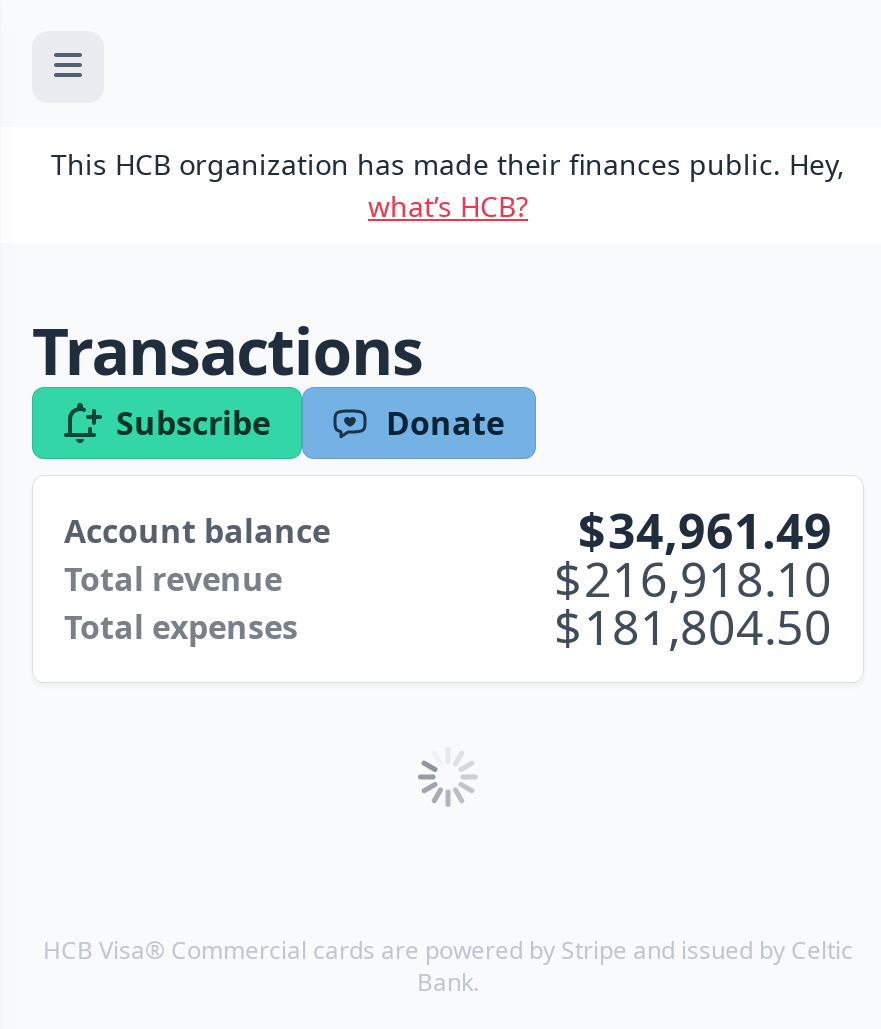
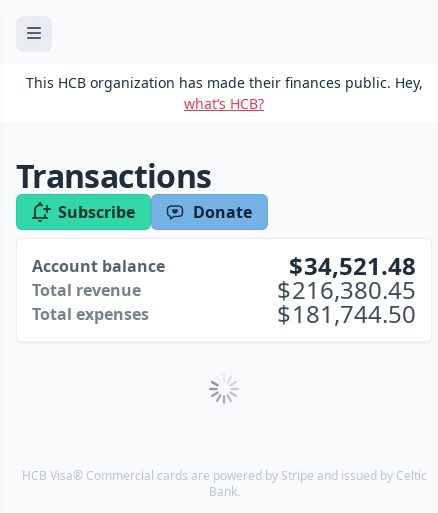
- 34,961.49
+ 34,521.48

- 216,918.10
+ 216,380.45

- 181,804.50
+ 181,744.50
